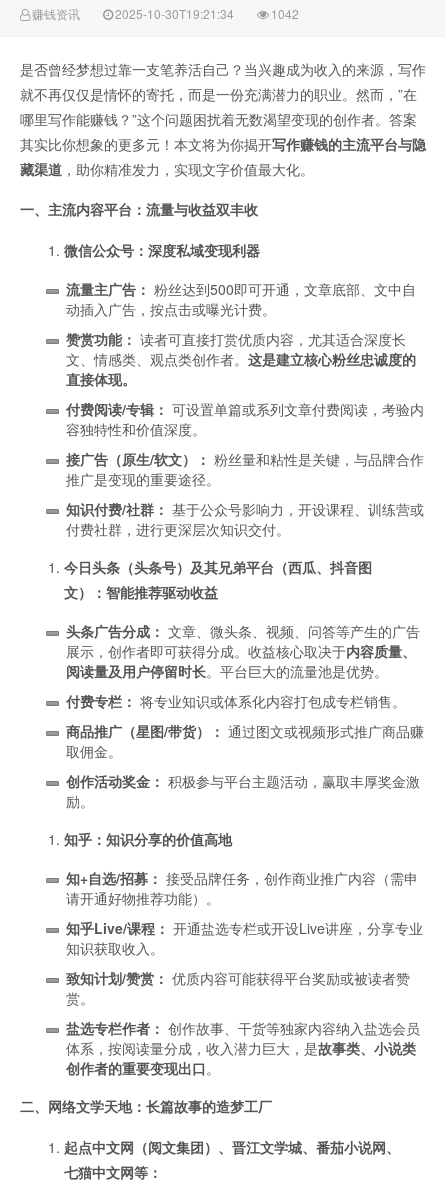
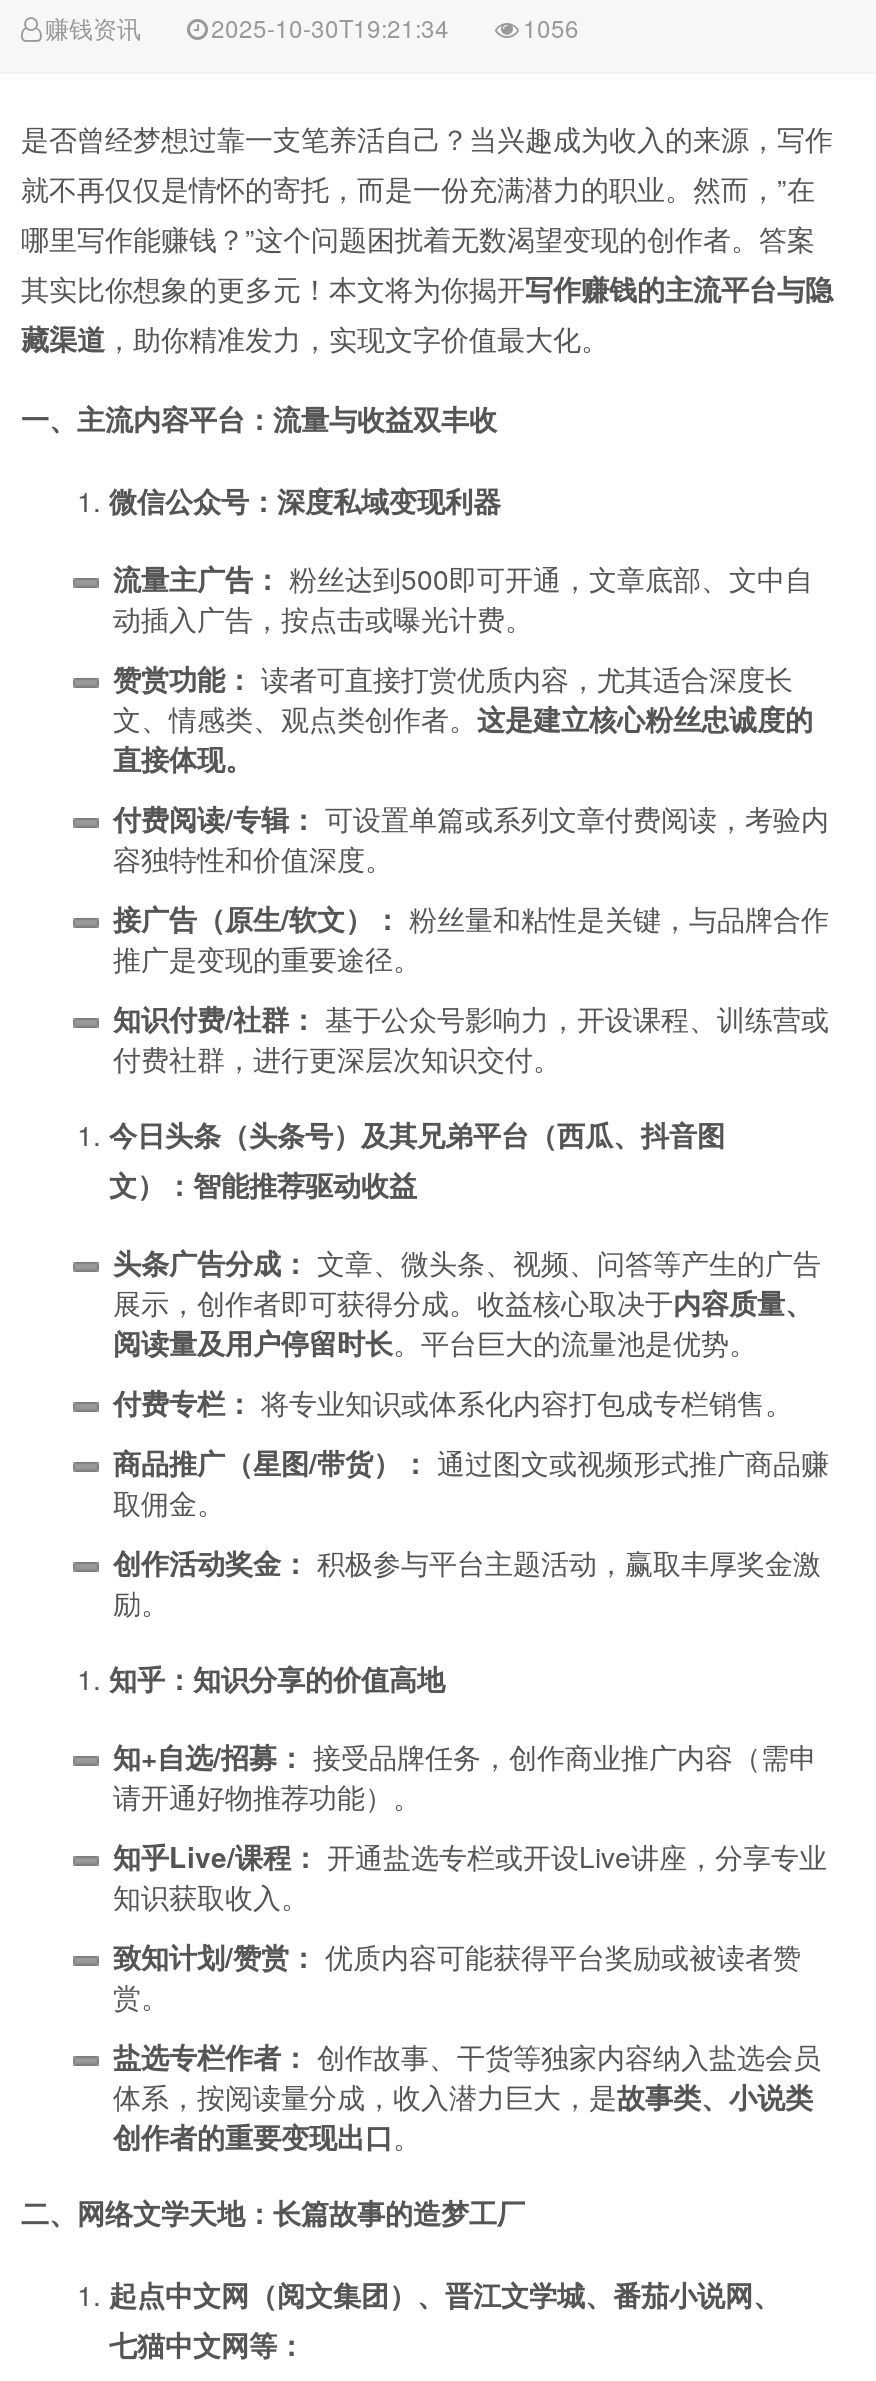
- 1042
+ 1056
